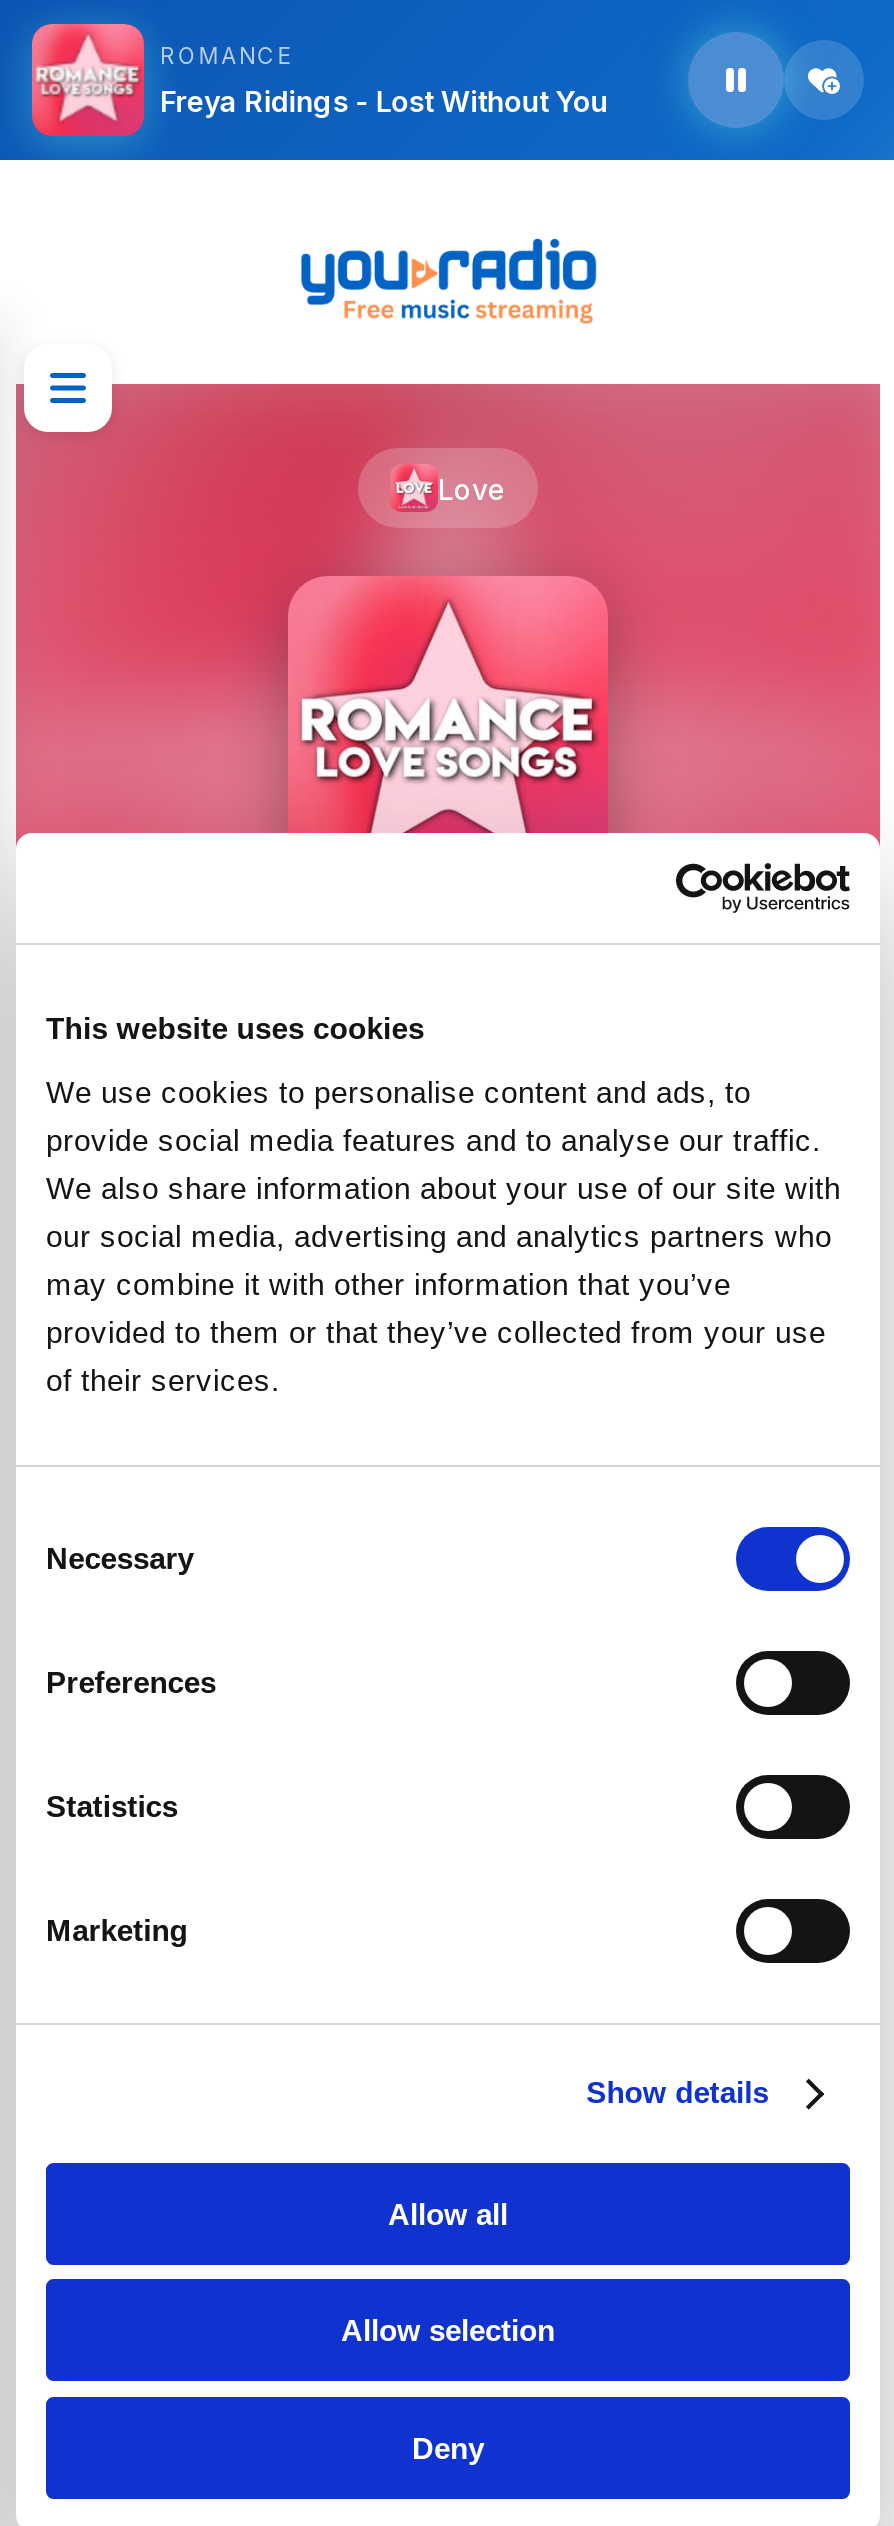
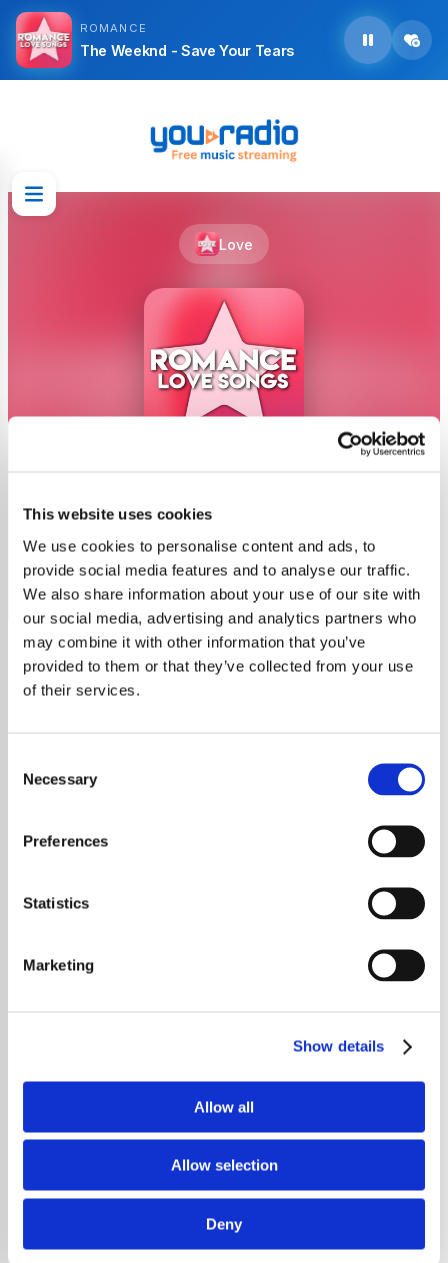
- Freya Ridings - Lost Without You
+ The Weeknd - Save Your Tears
